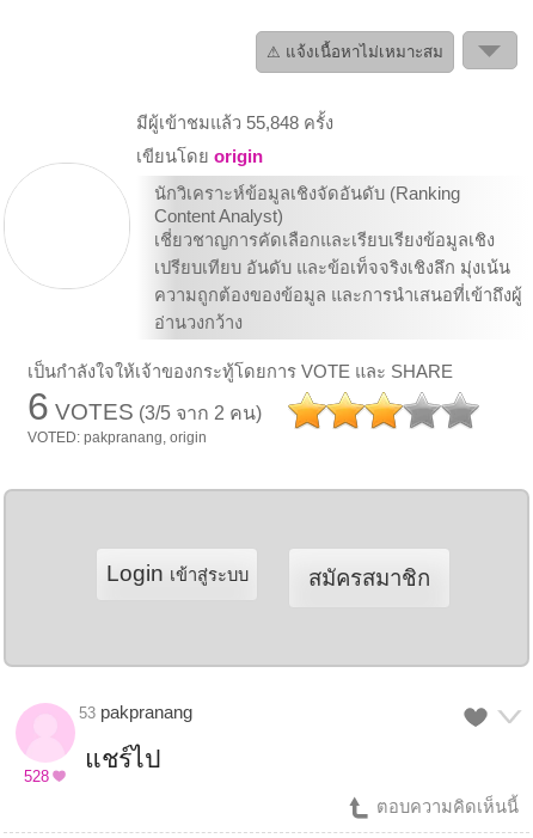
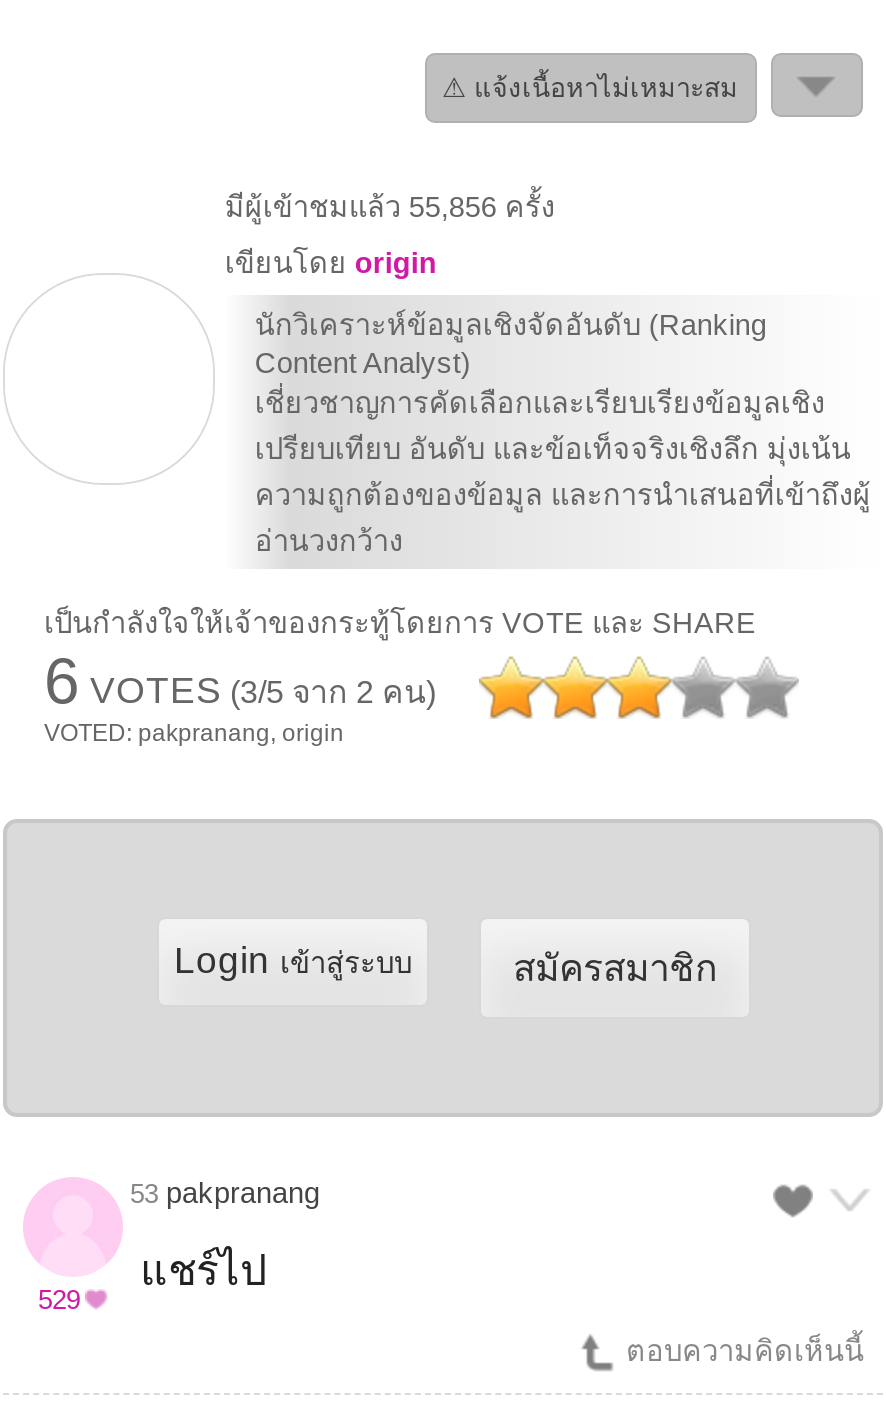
- มีผู้เข้าชมแล้ว 55,848 ครั้ง
+ มีผู้เข้าชมแล้ว 55,856 ครั้ง

- 528
+ 529
